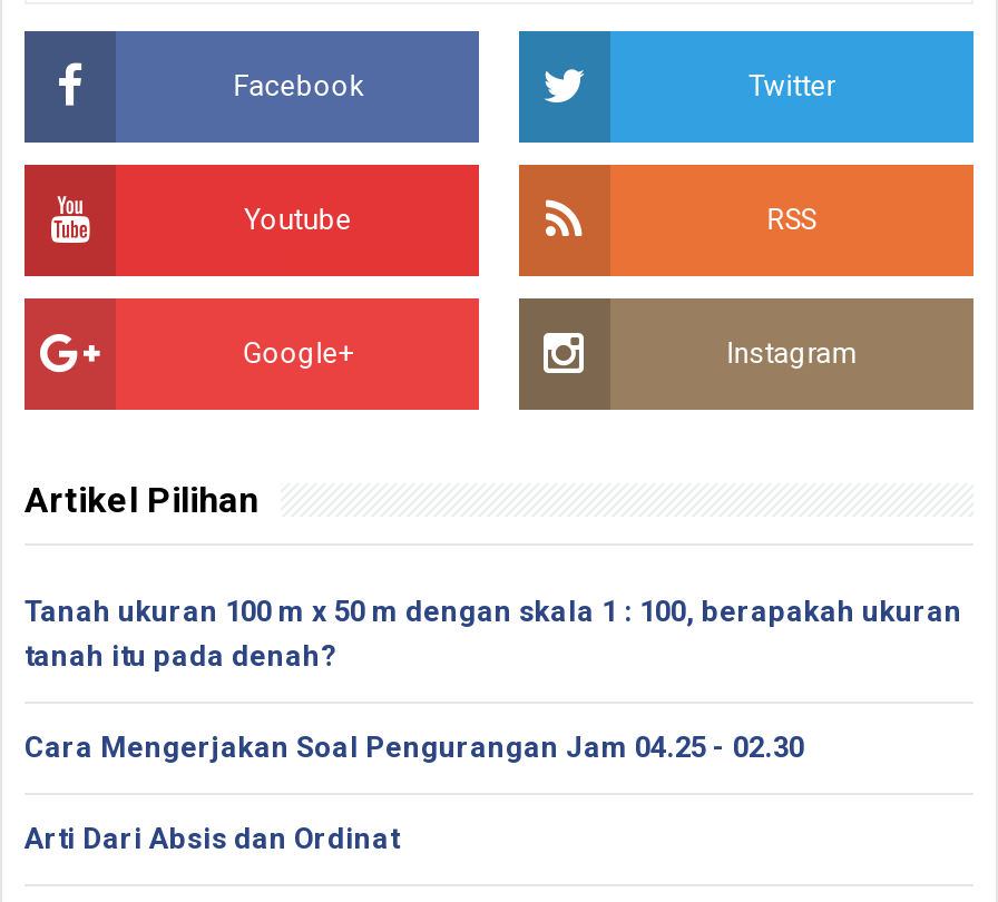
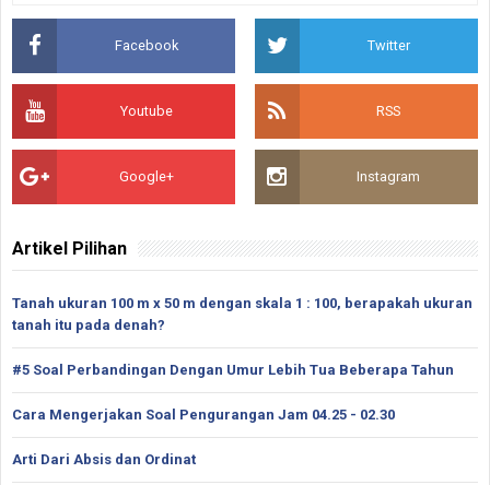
+ #5 Soal Perbandingan Dengan Umur Lebih Tua Beberapa Tahun
